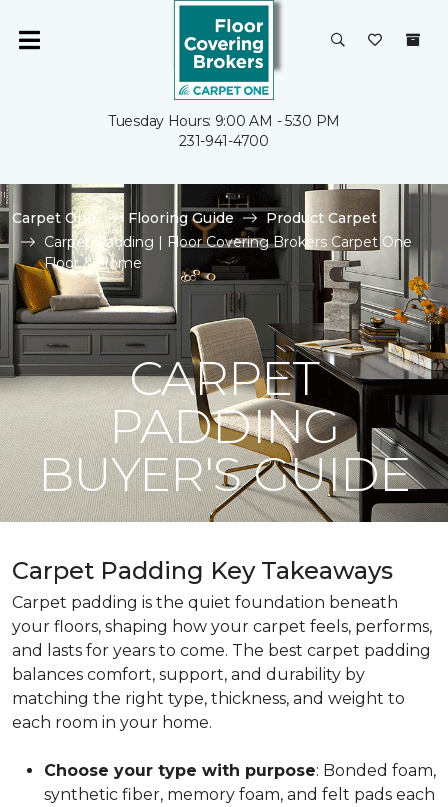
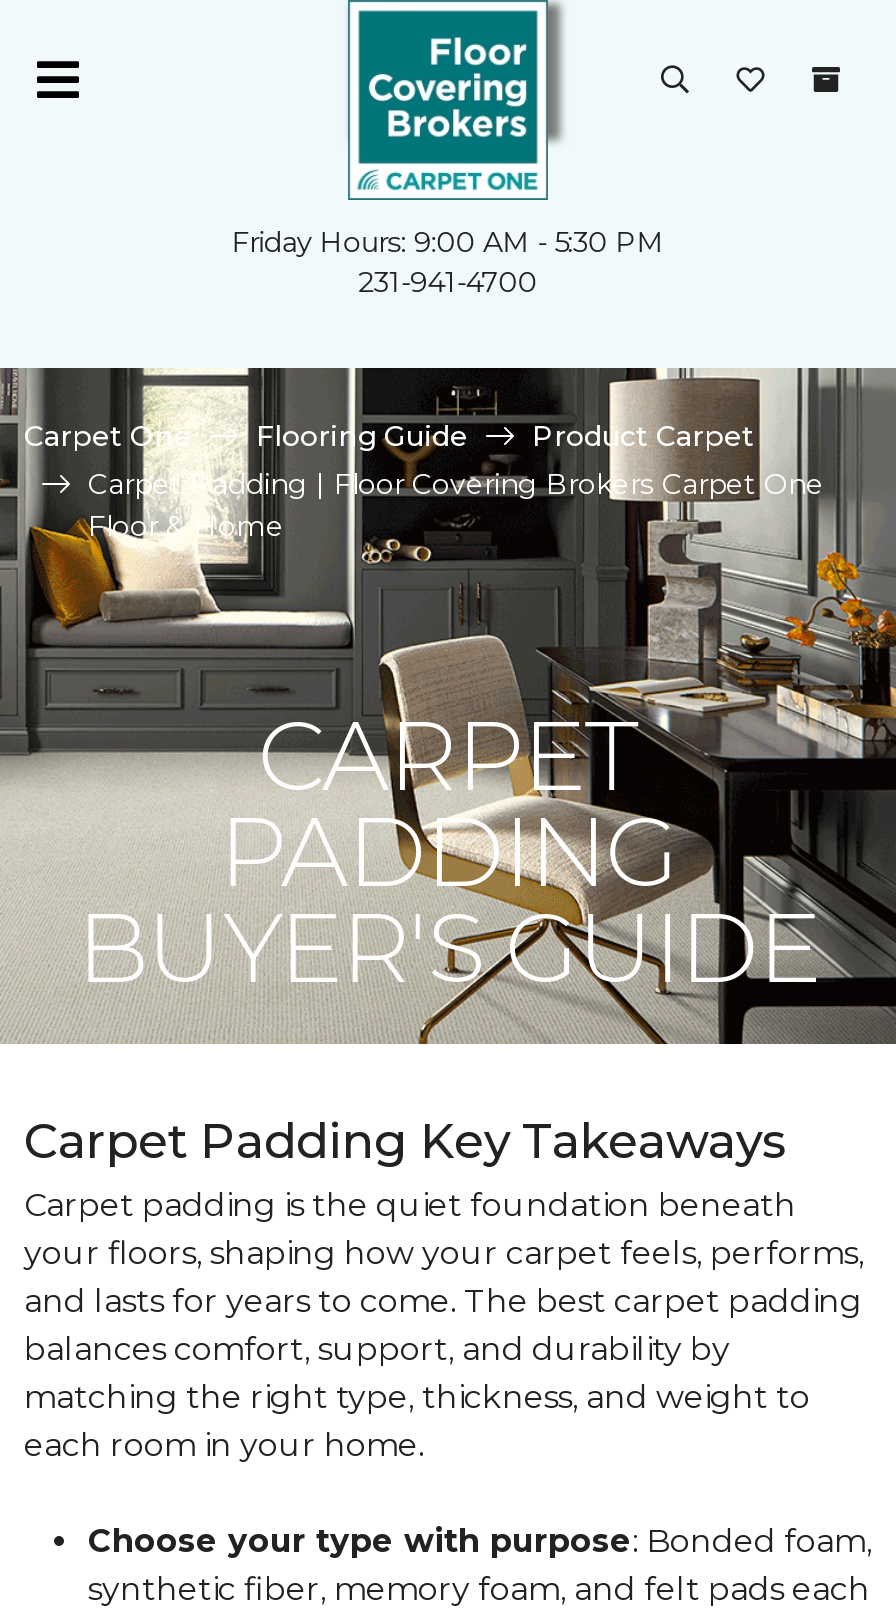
- Tuesday Hours: 9:00 AM - 5:30 PM
+ Friday Hours: 9:00 AM - 5:30 PM
